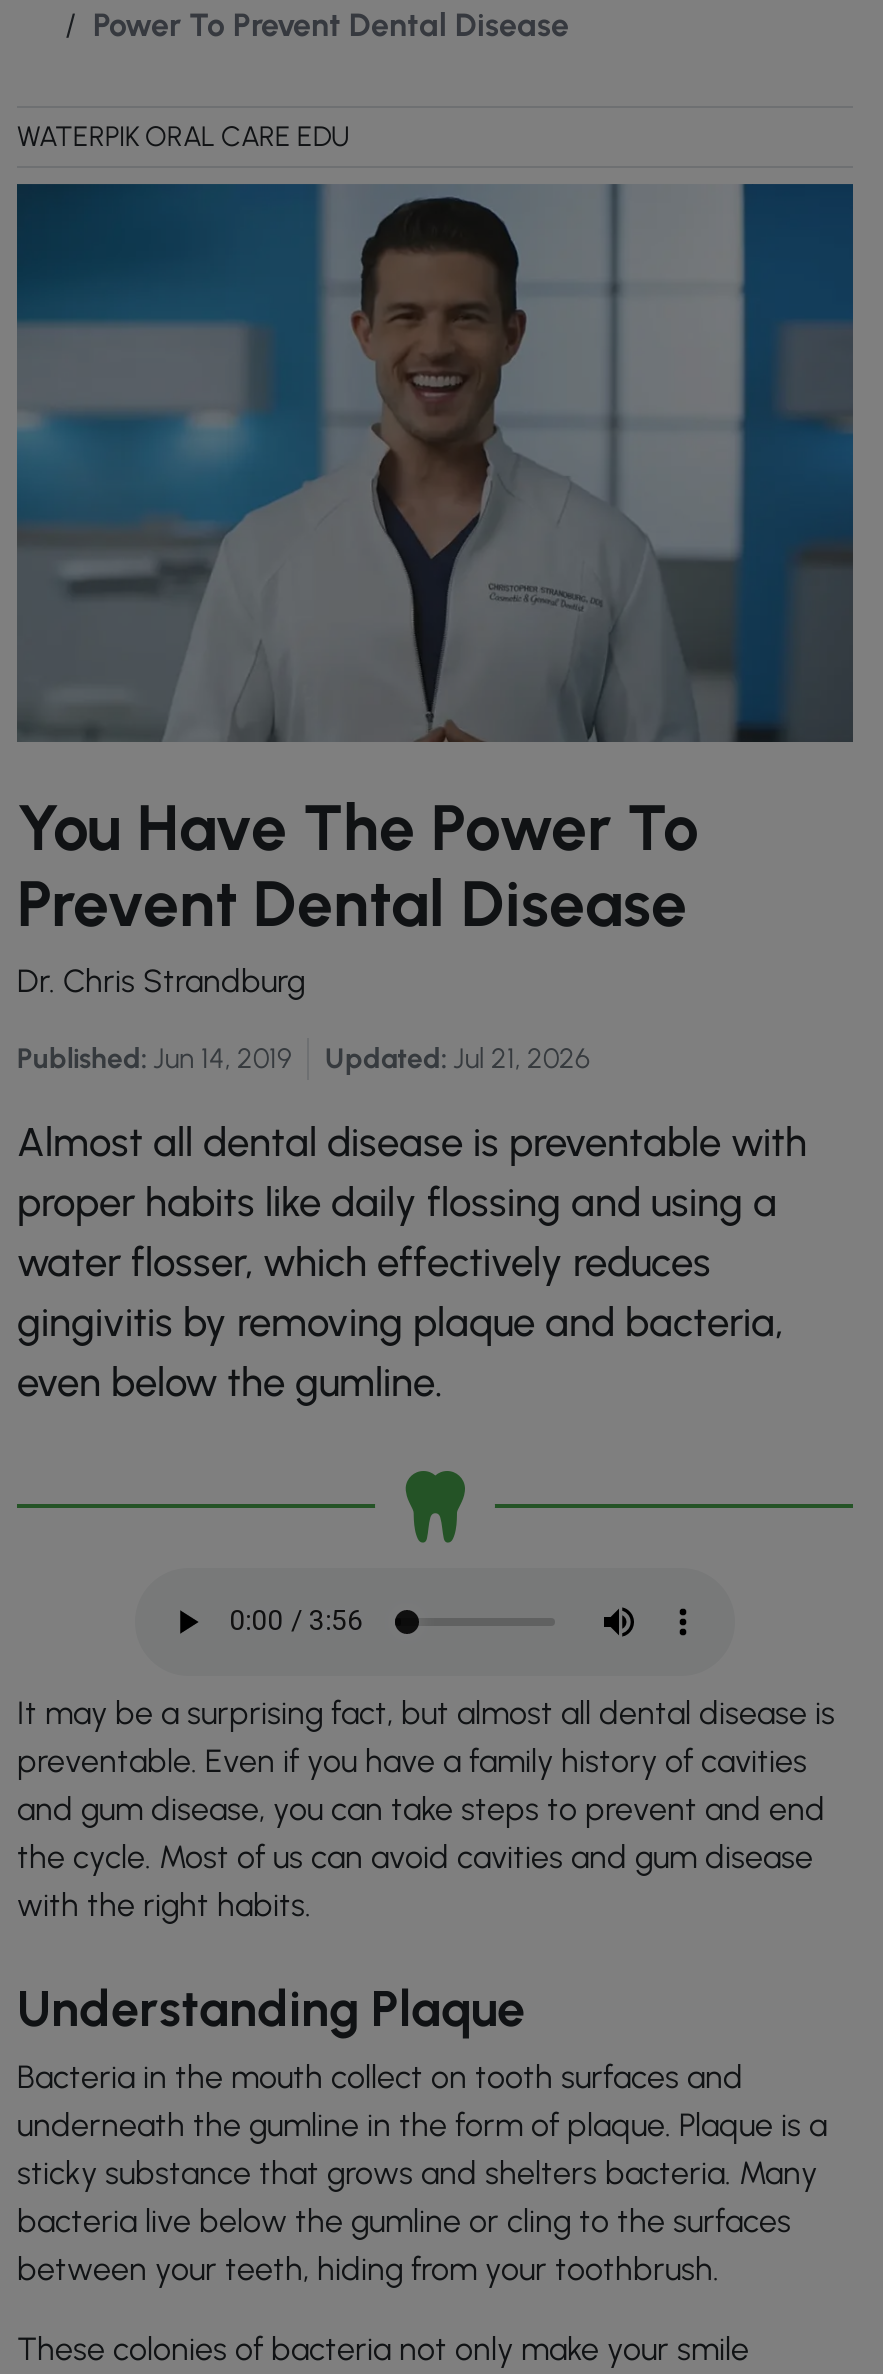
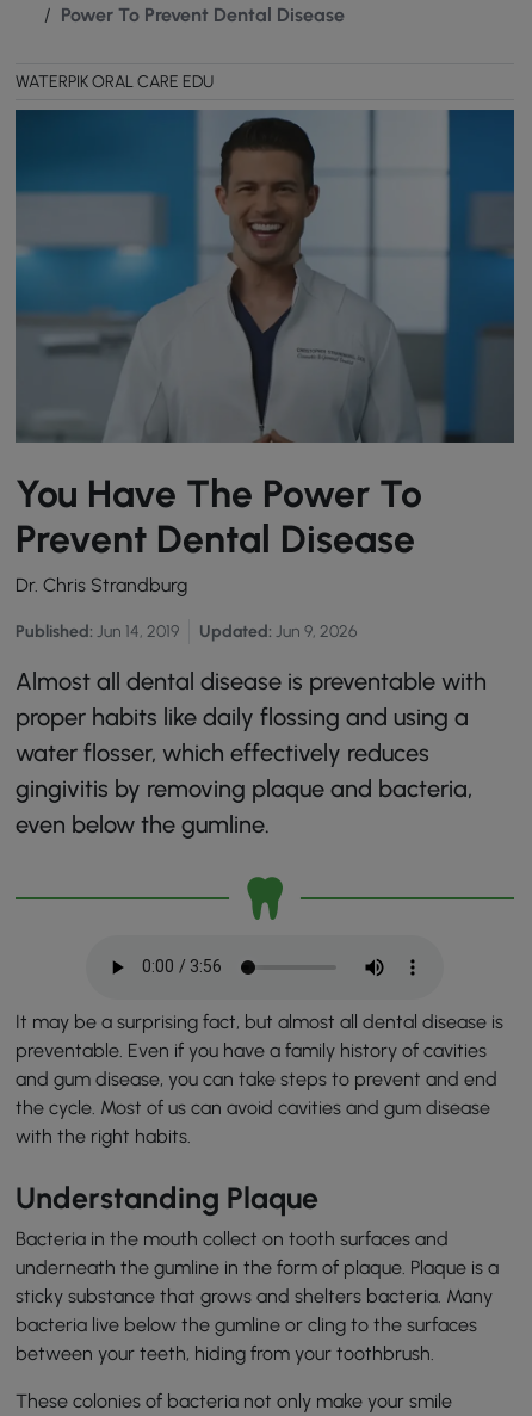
- Published: Jun 14, 2019 Updated: Jul 21, 2026
+ Published: Jun 14, 2019 Updated: Jun 9, 2026
